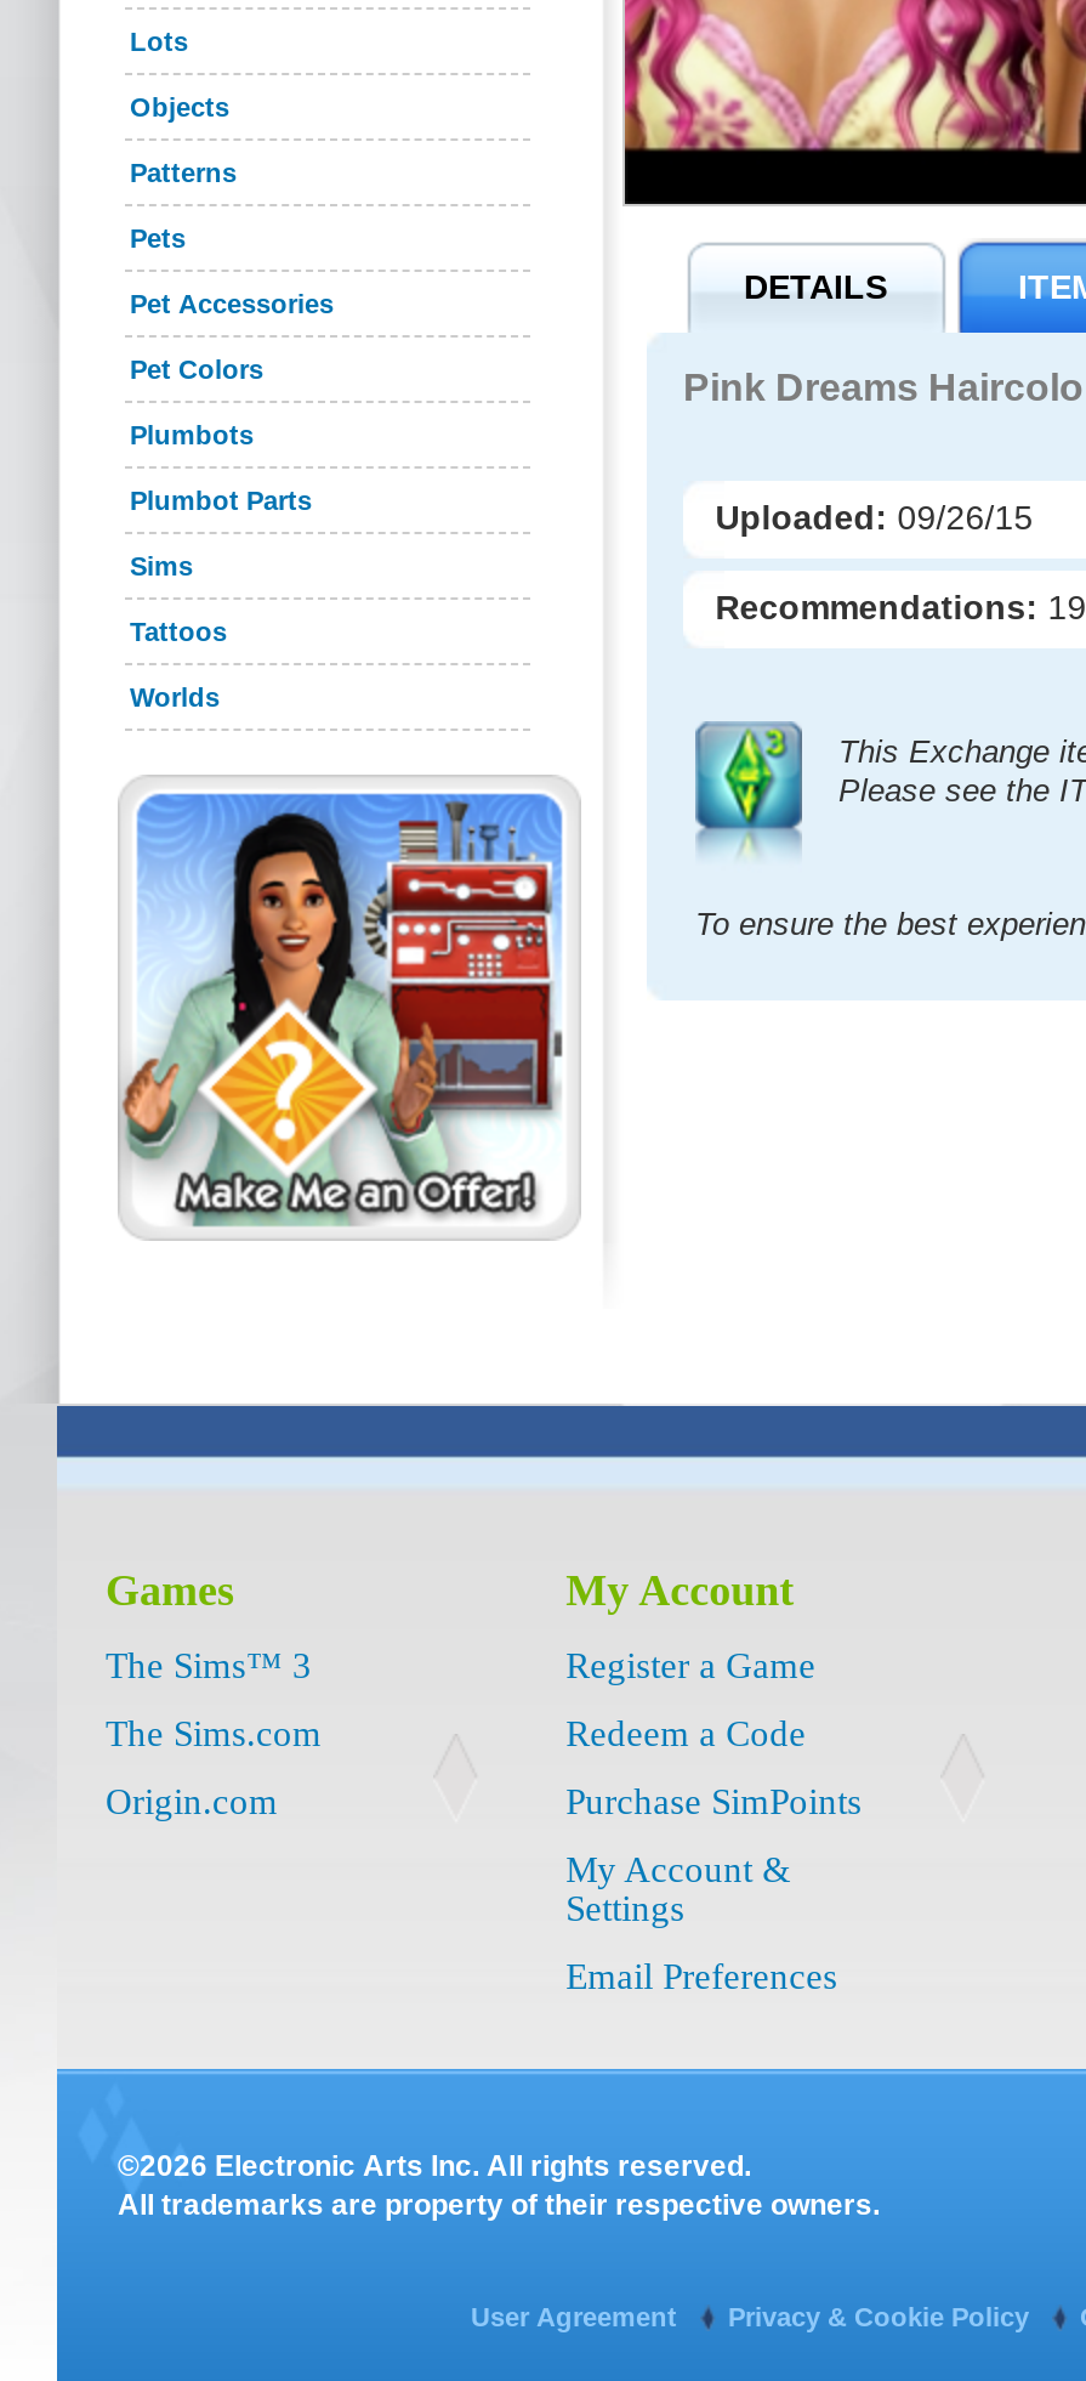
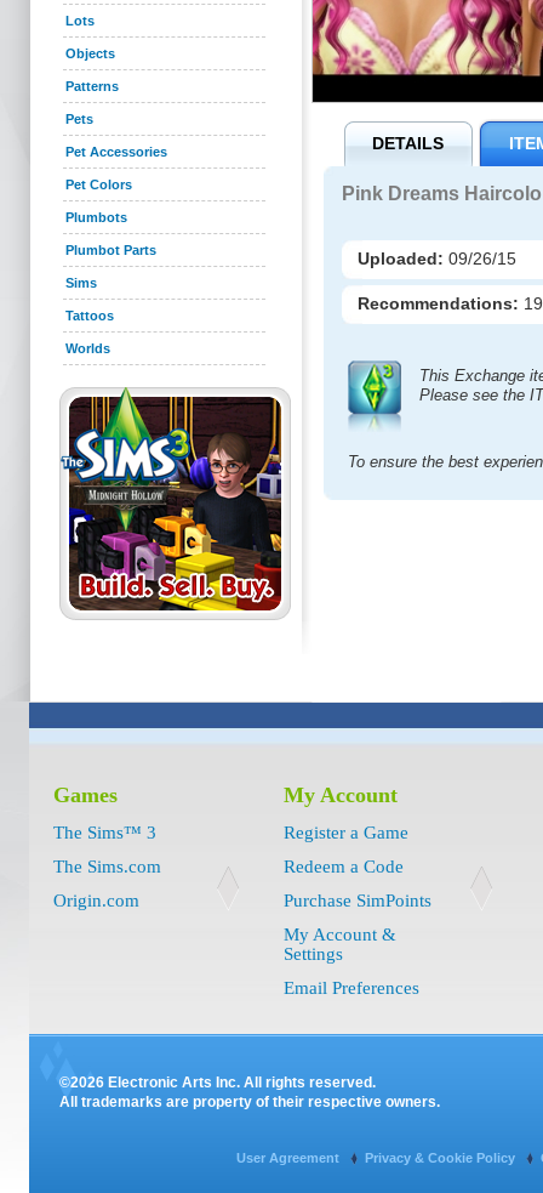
- [image]
+ [image]
